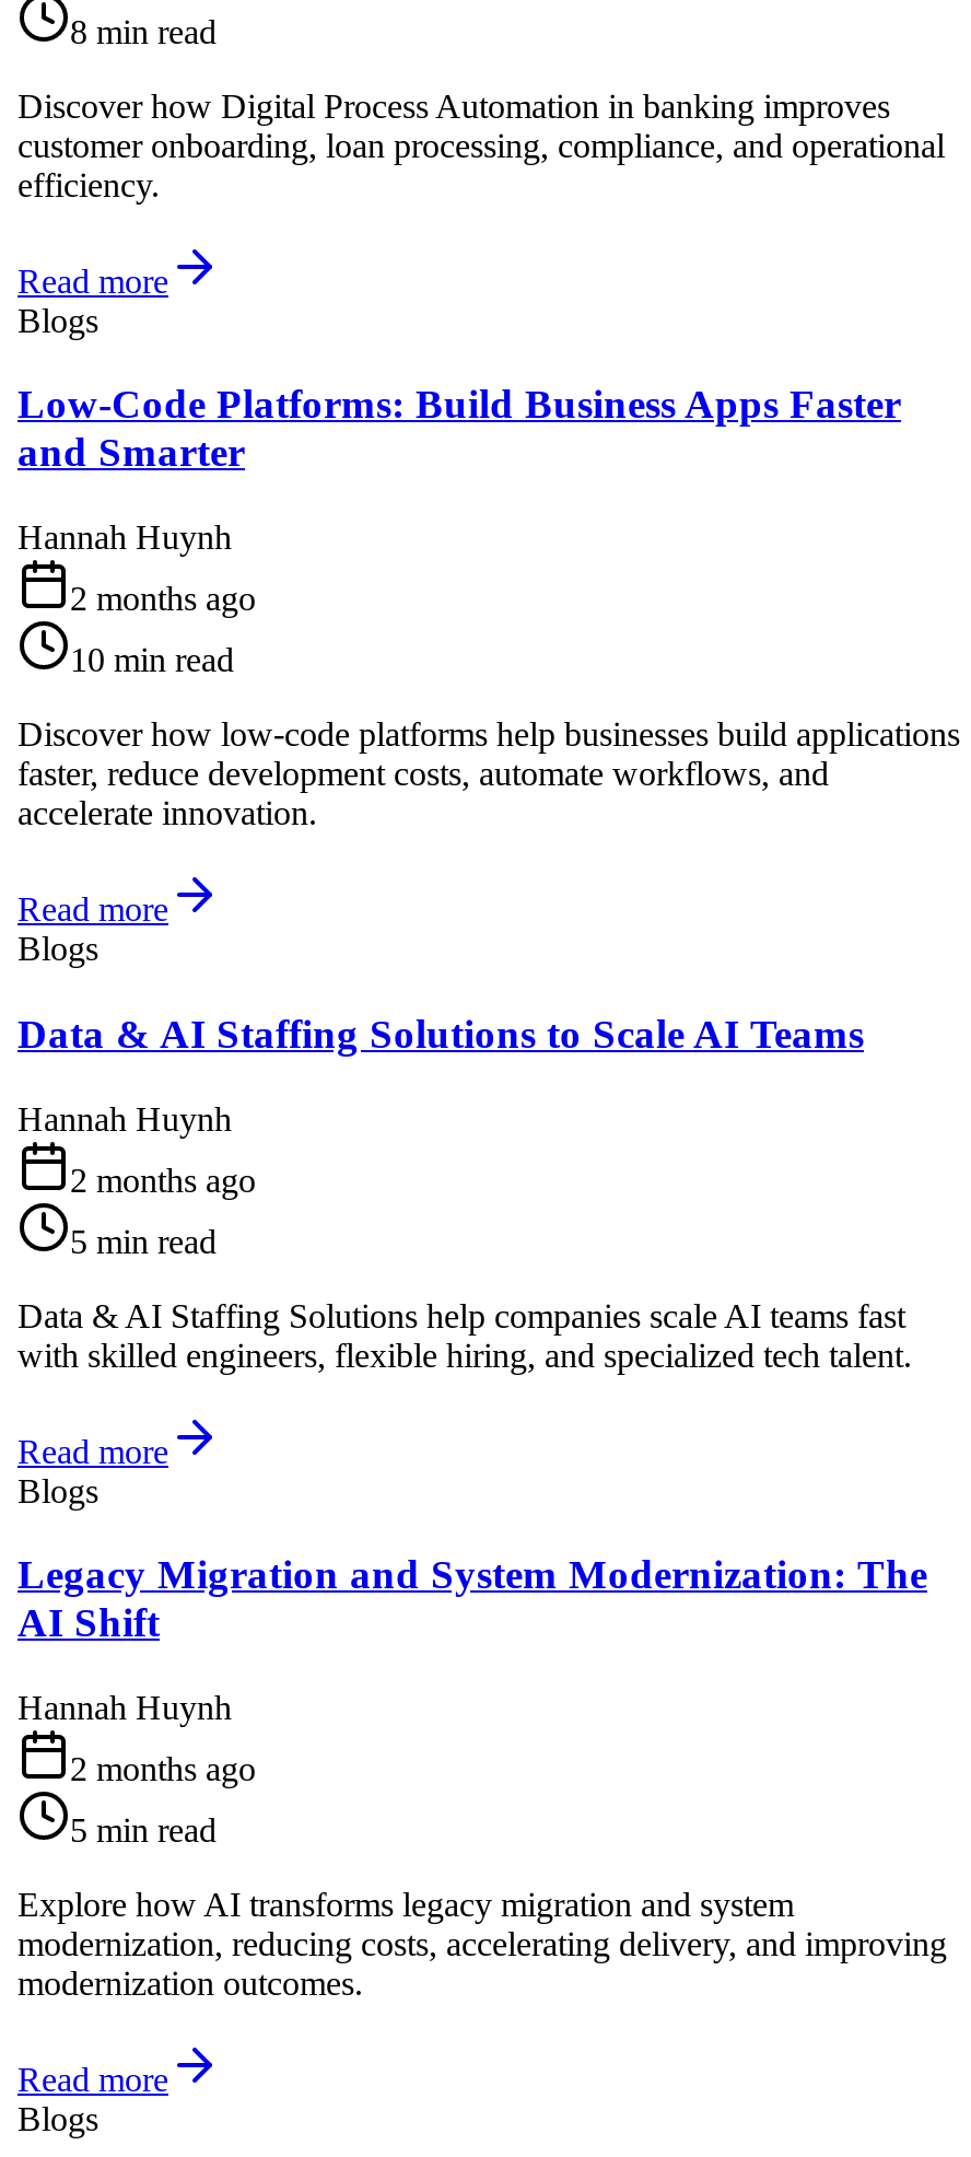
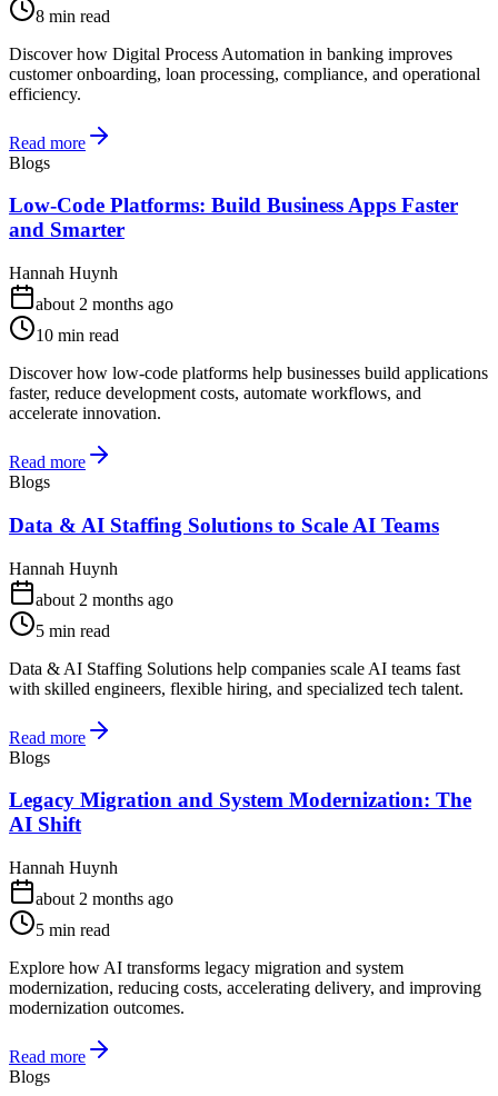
- 2 months ago
+ about 2 months ago

- 2 months ago
+ about 2 months ago

- 2 months ago
+ about 2 months ago
